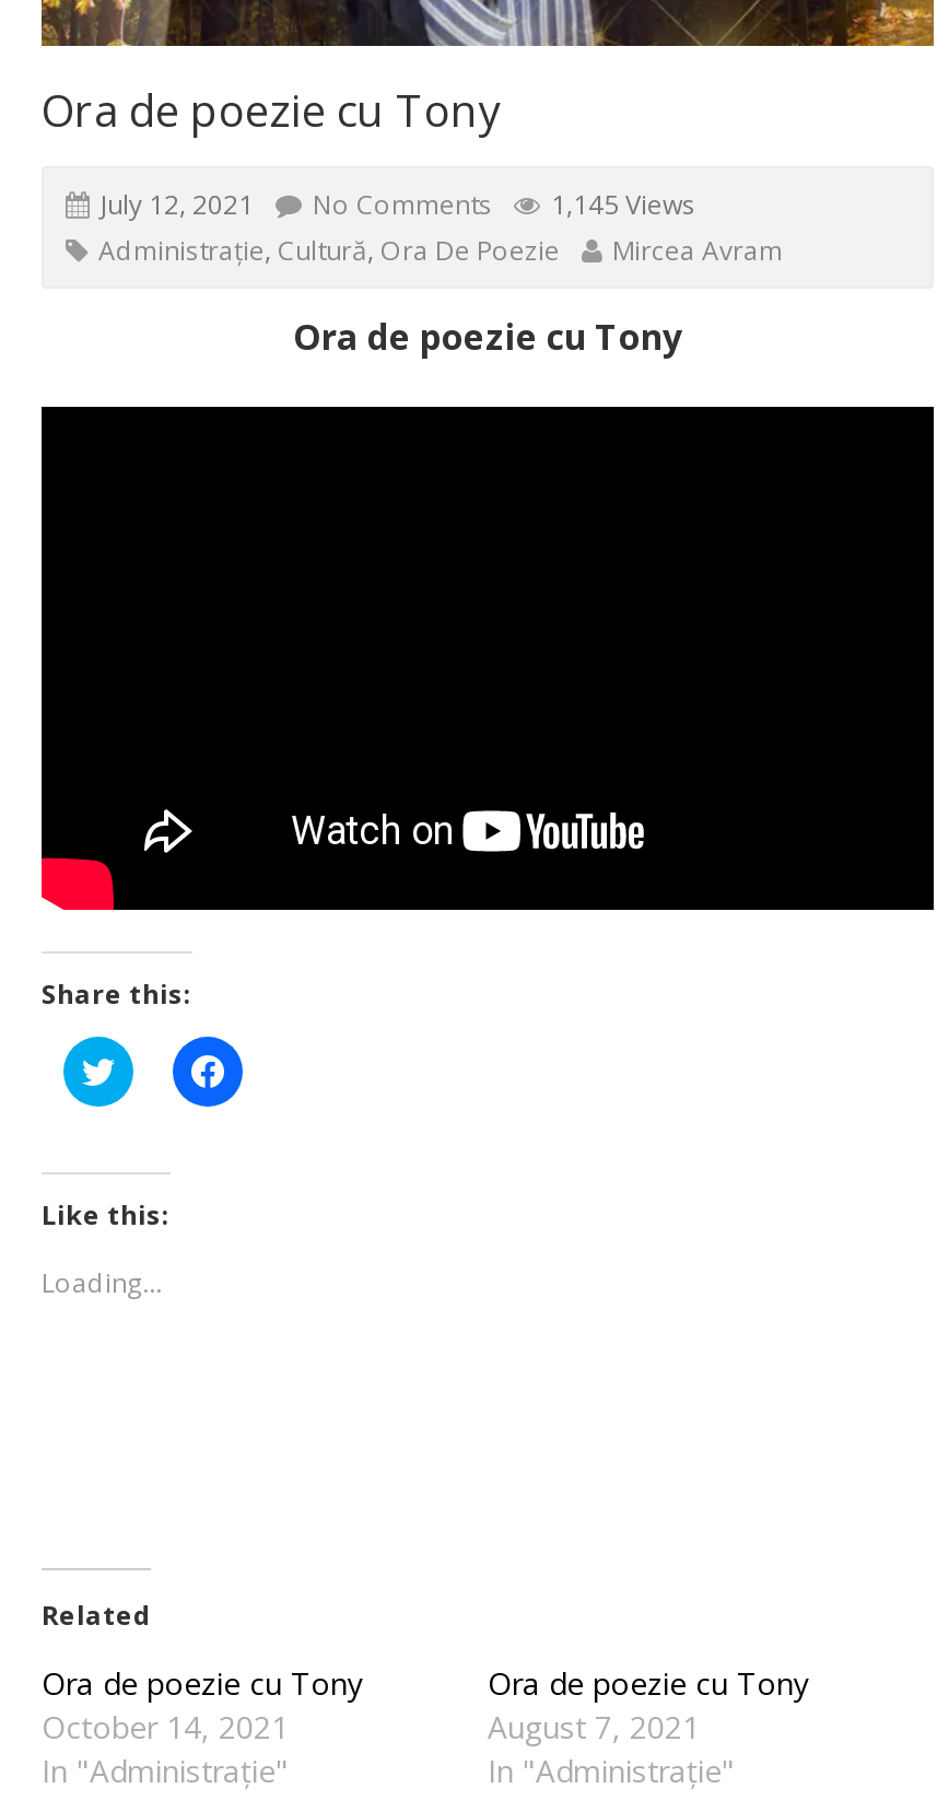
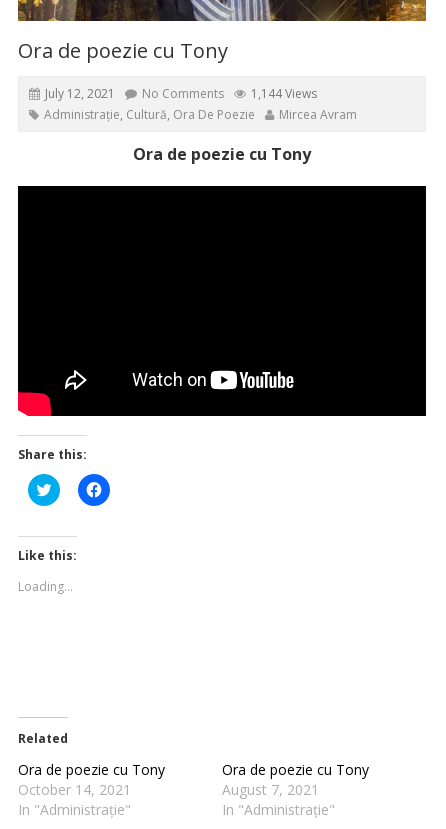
- July 12, 2021 No Comments 1,145 Views
+ July 12, 2021 No Comments 1,144 Views
